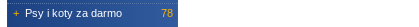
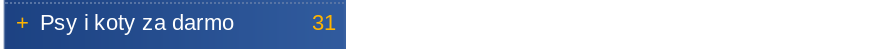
- 78
+ 31
